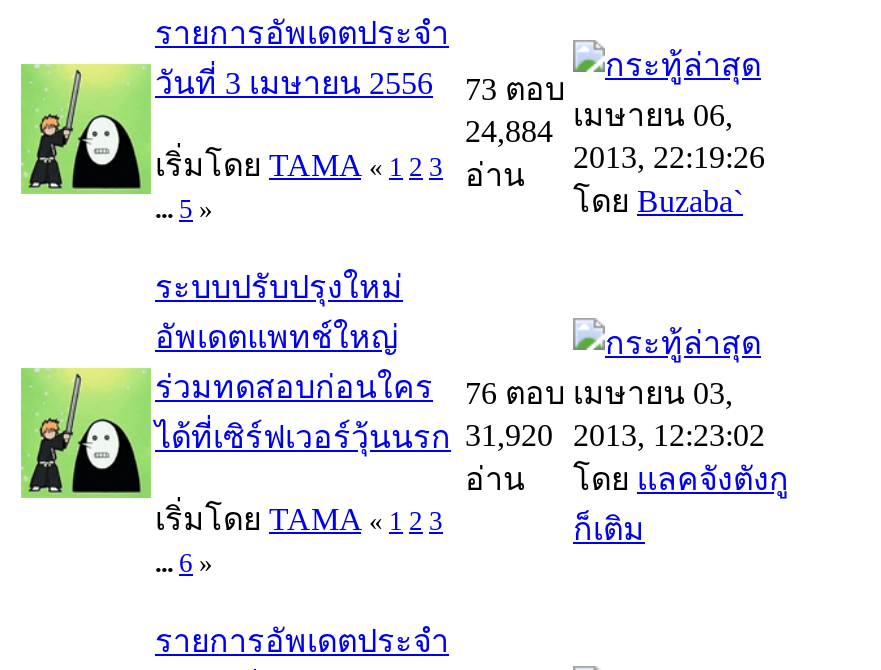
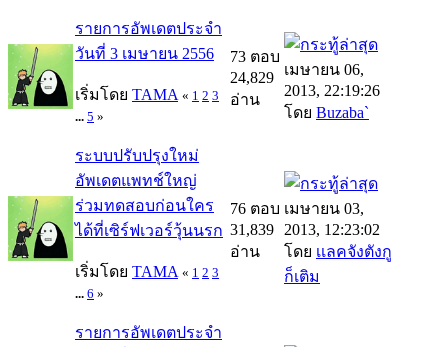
- 24,884 เมษายน 06,
+ 24,829 เมษายน 06,

- ได้ที่เซิร์ฟเวอร์วุ้นนรก 31,920 2013, 12:23:02
+ ได้ที่เซิร์ฟเวอร์วุ้นนรก 31,839 2013, 12:23:02
